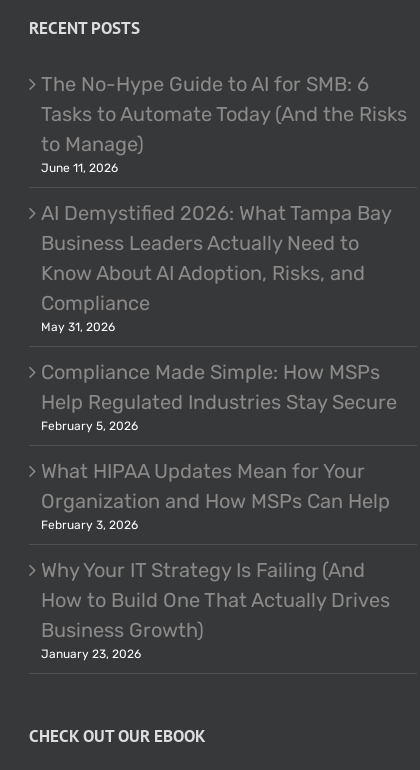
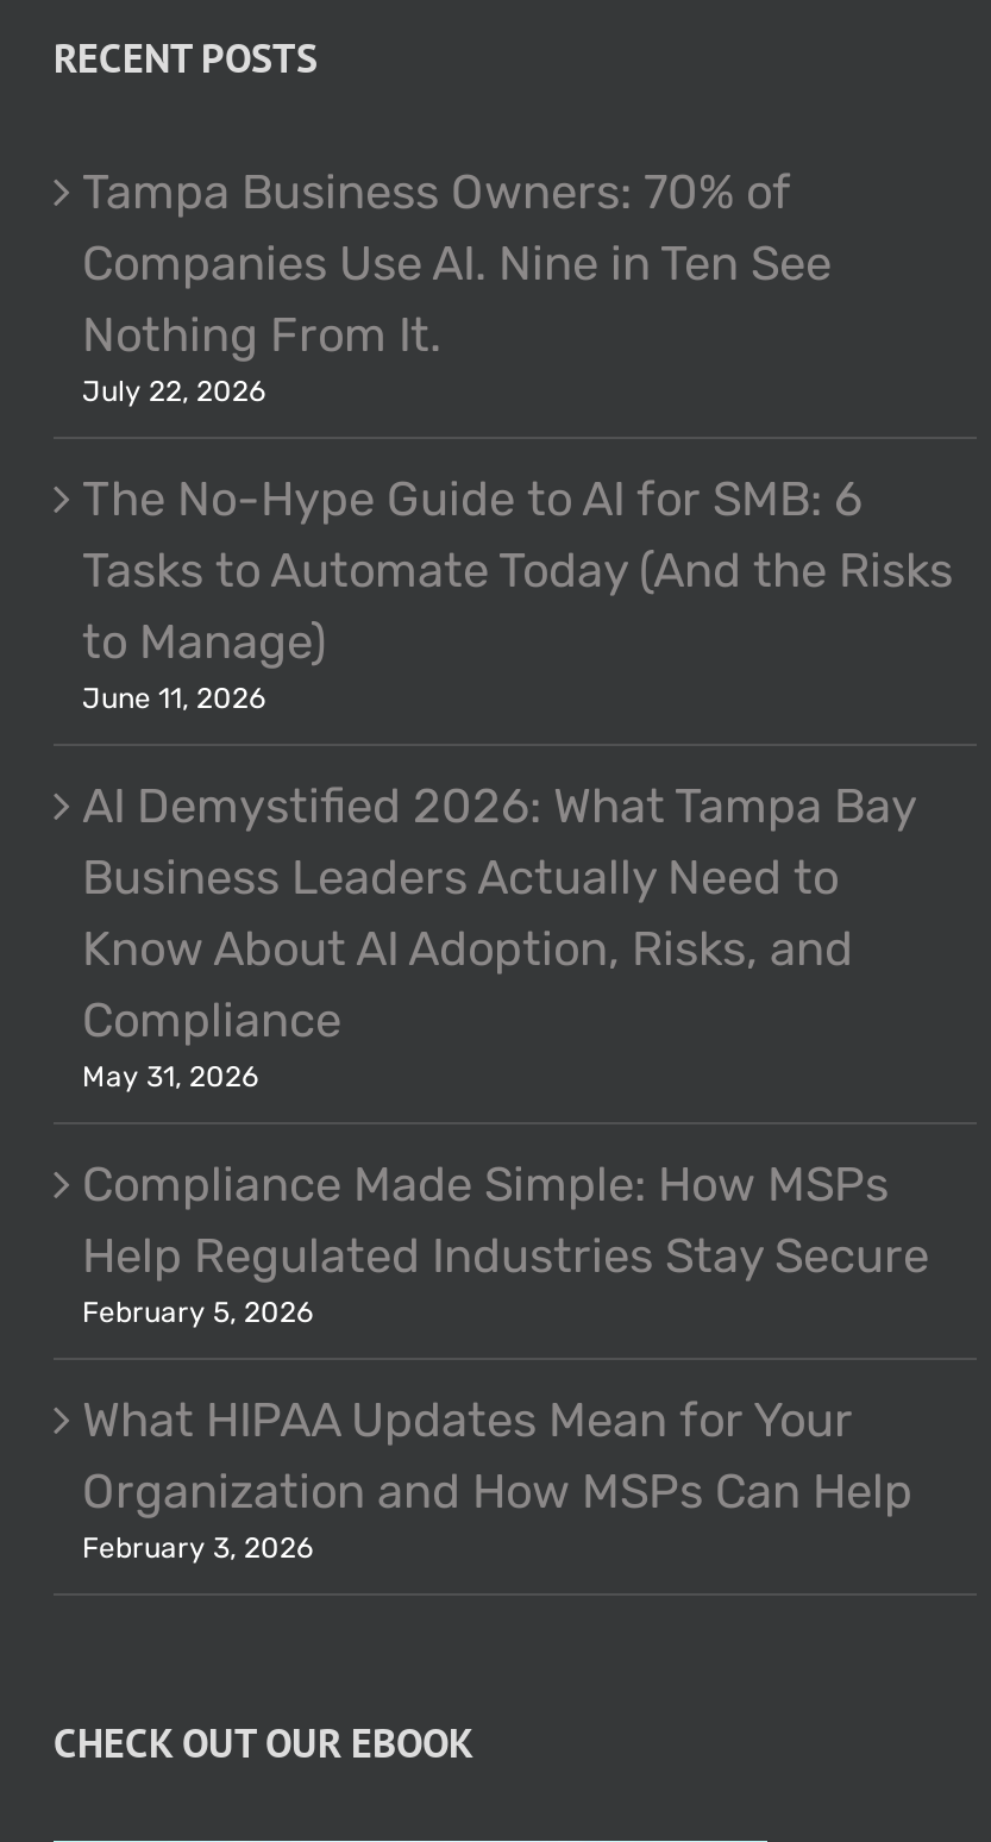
+ Tampa Business Owners: 70% of
+ Companies Use AI. Nine in Ten See
+ Nothing From It.
+ July 22, 2026

moved down: The No-Hype Guide to AI for SMB: 6 | Tasks to Automate Today (And the Risks | to Manage) | ... | Organization and How MSPs Can Help | February 3, 2026

- Why Your IT Strategy Is Failing (And
- How to Build One That Actually Drives
- Business Growth)
- January 23, 2026
